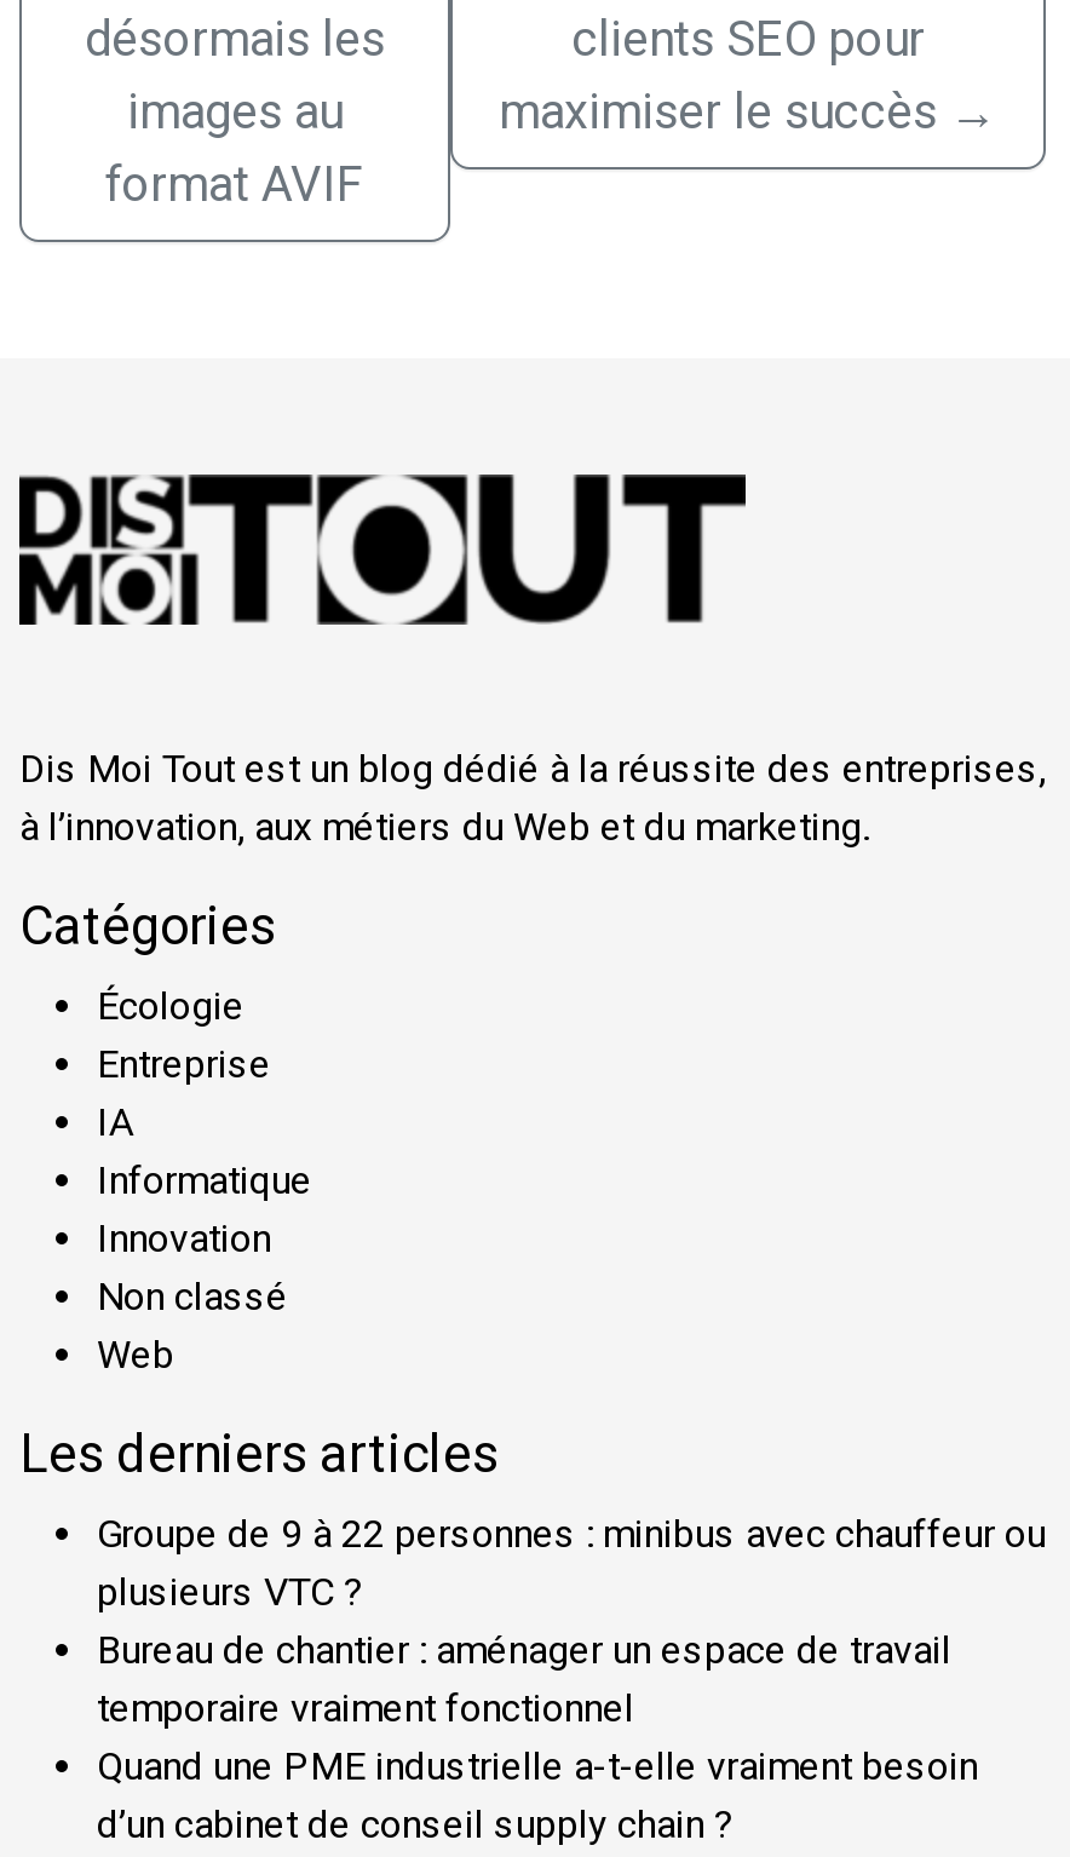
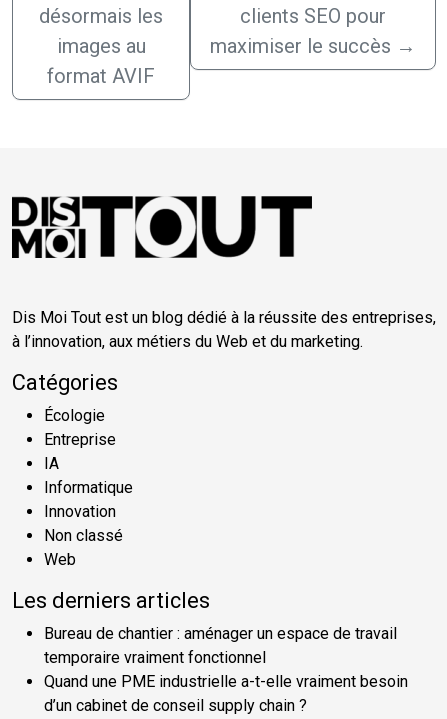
- Groupe de 9 à 22 personnes : minibus avec chauffeur ou
- plusieurs VTC ?
